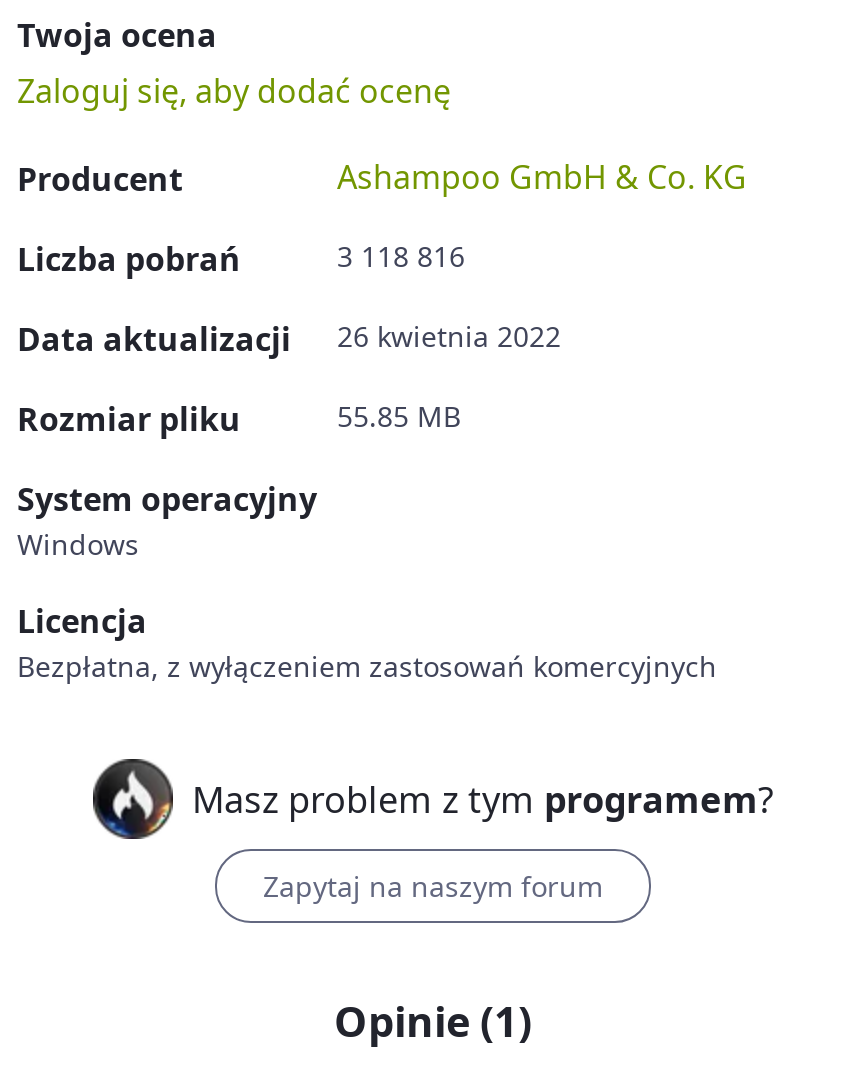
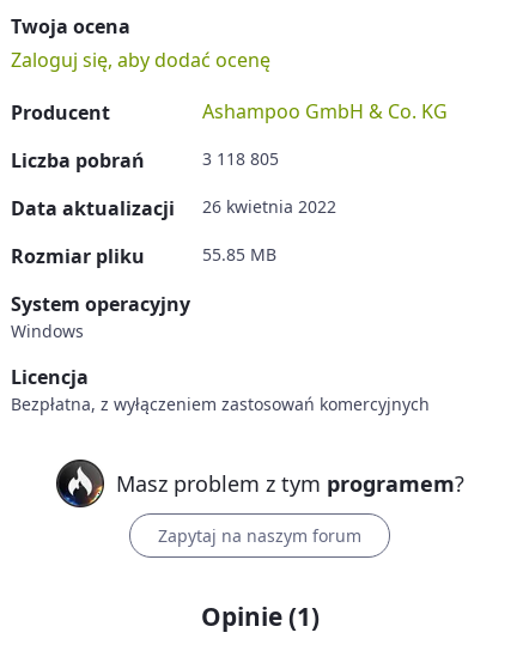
- 3 118 816
+ 3 118 805
